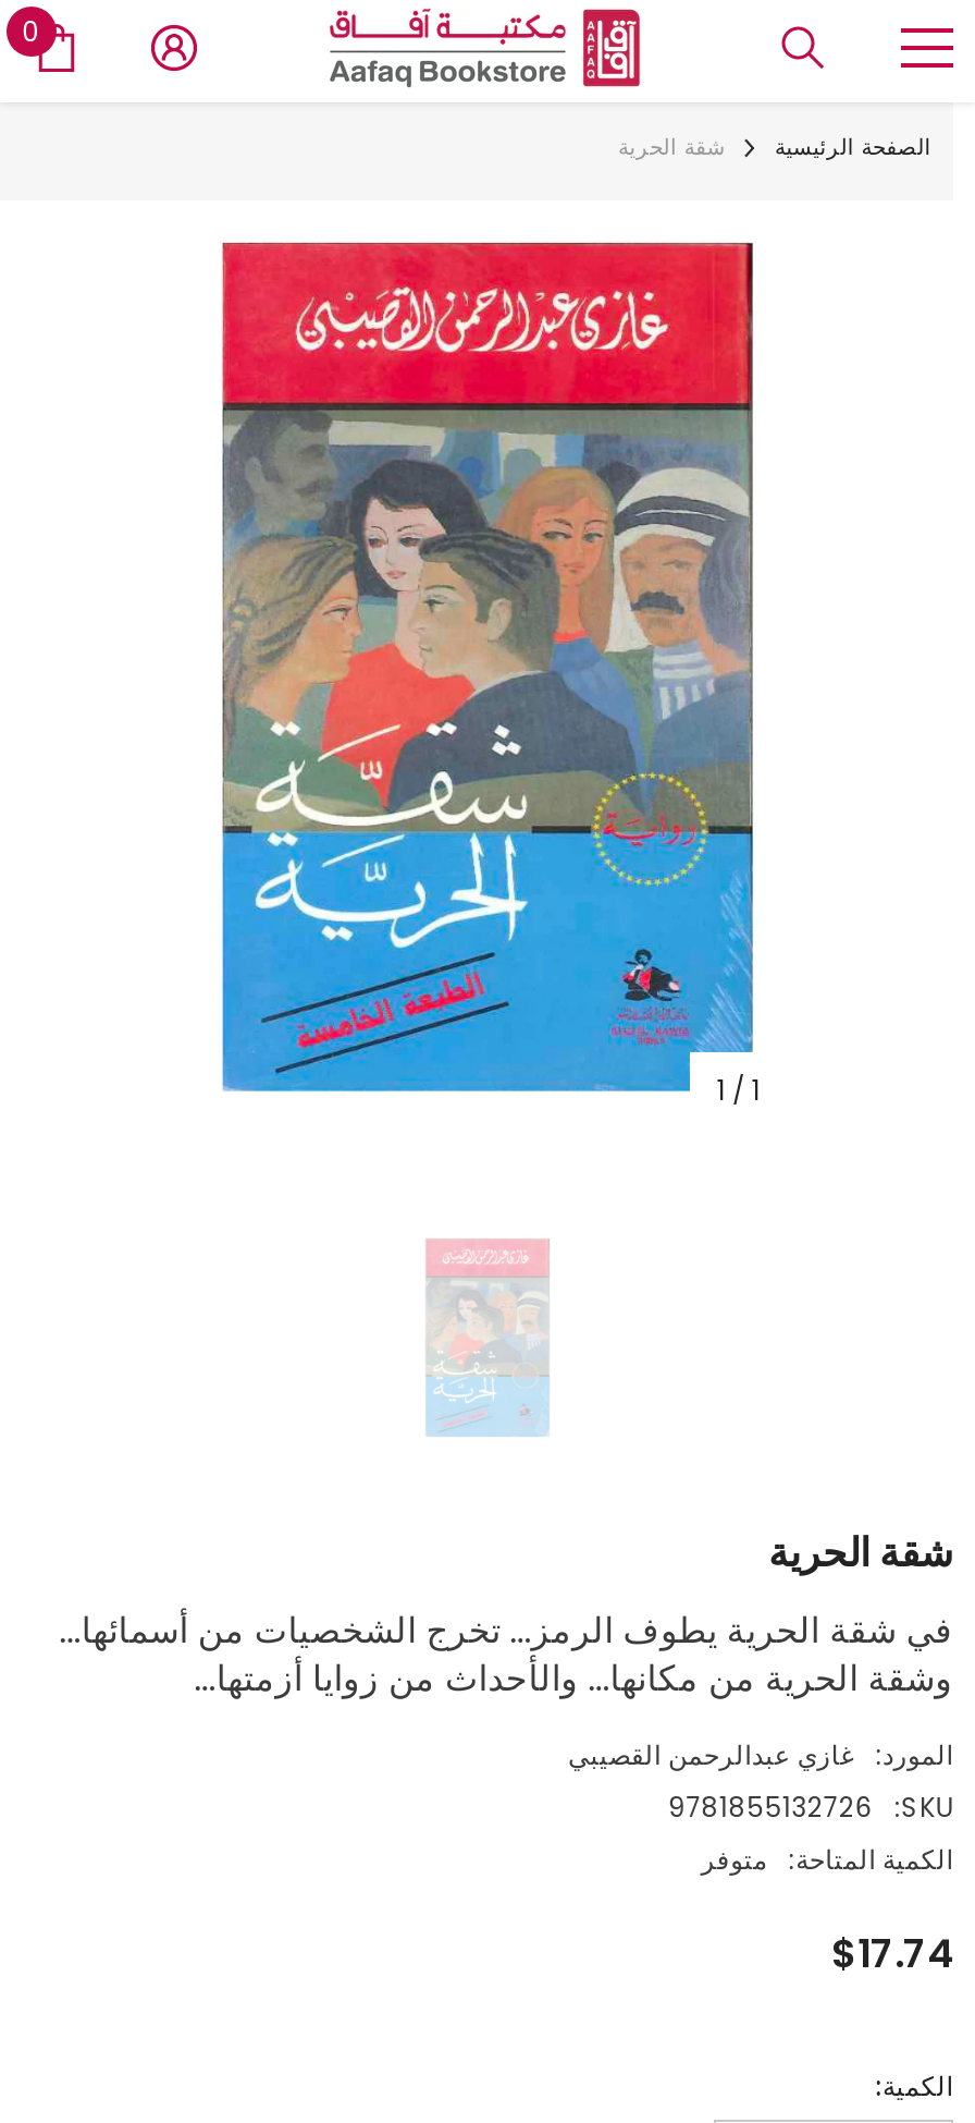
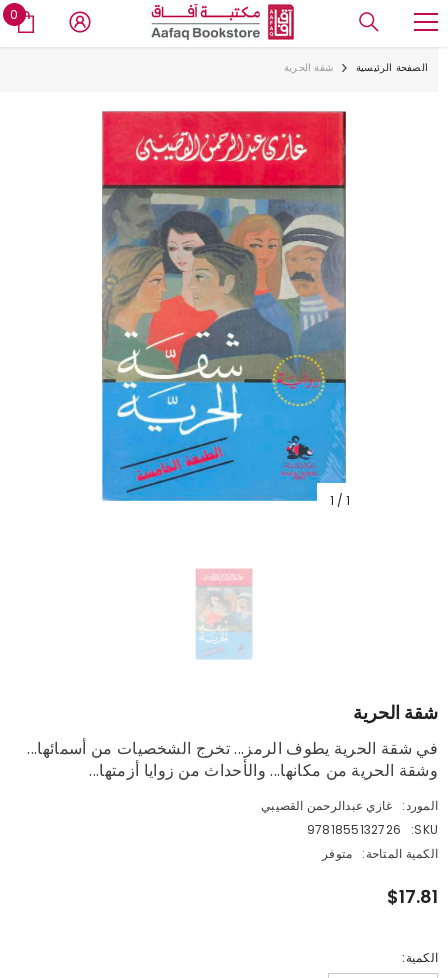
- $17.74
+ $17.81
